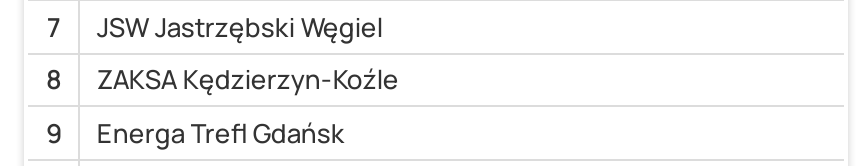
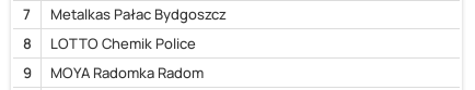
- JSW Jastrzębski Węgiel
+ Metalkas Pałac Bydgoszcz

- ZAKSA Kędzierzyn-Koźle
+ LOTTO Chemik Police

- Energa Trefl Gdańsk
+ MOYA Radomka Radom
